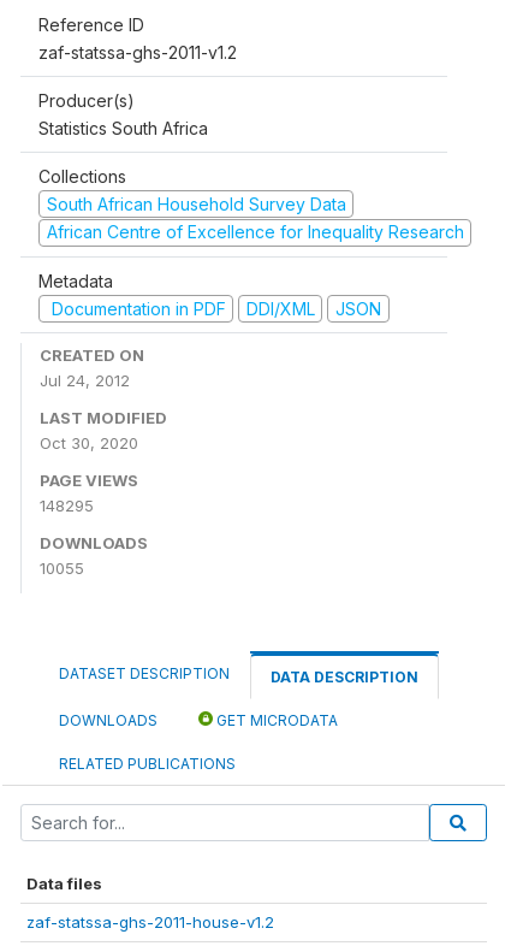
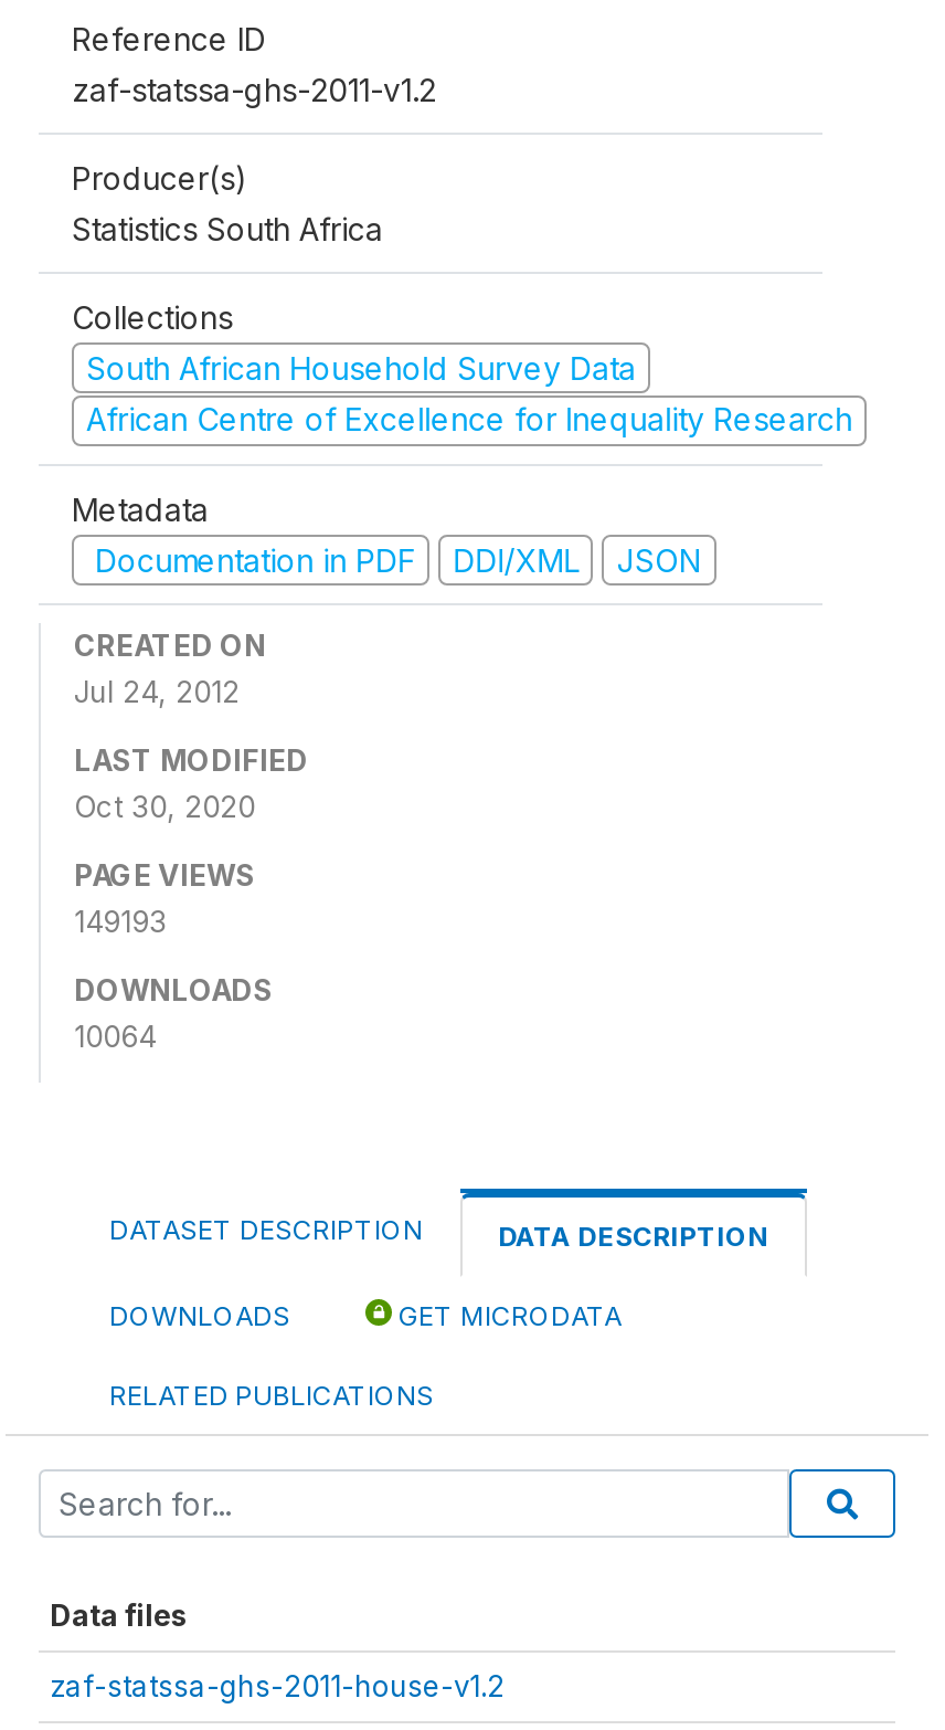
- 148295
+ 149193

- 10055
+ 10064
